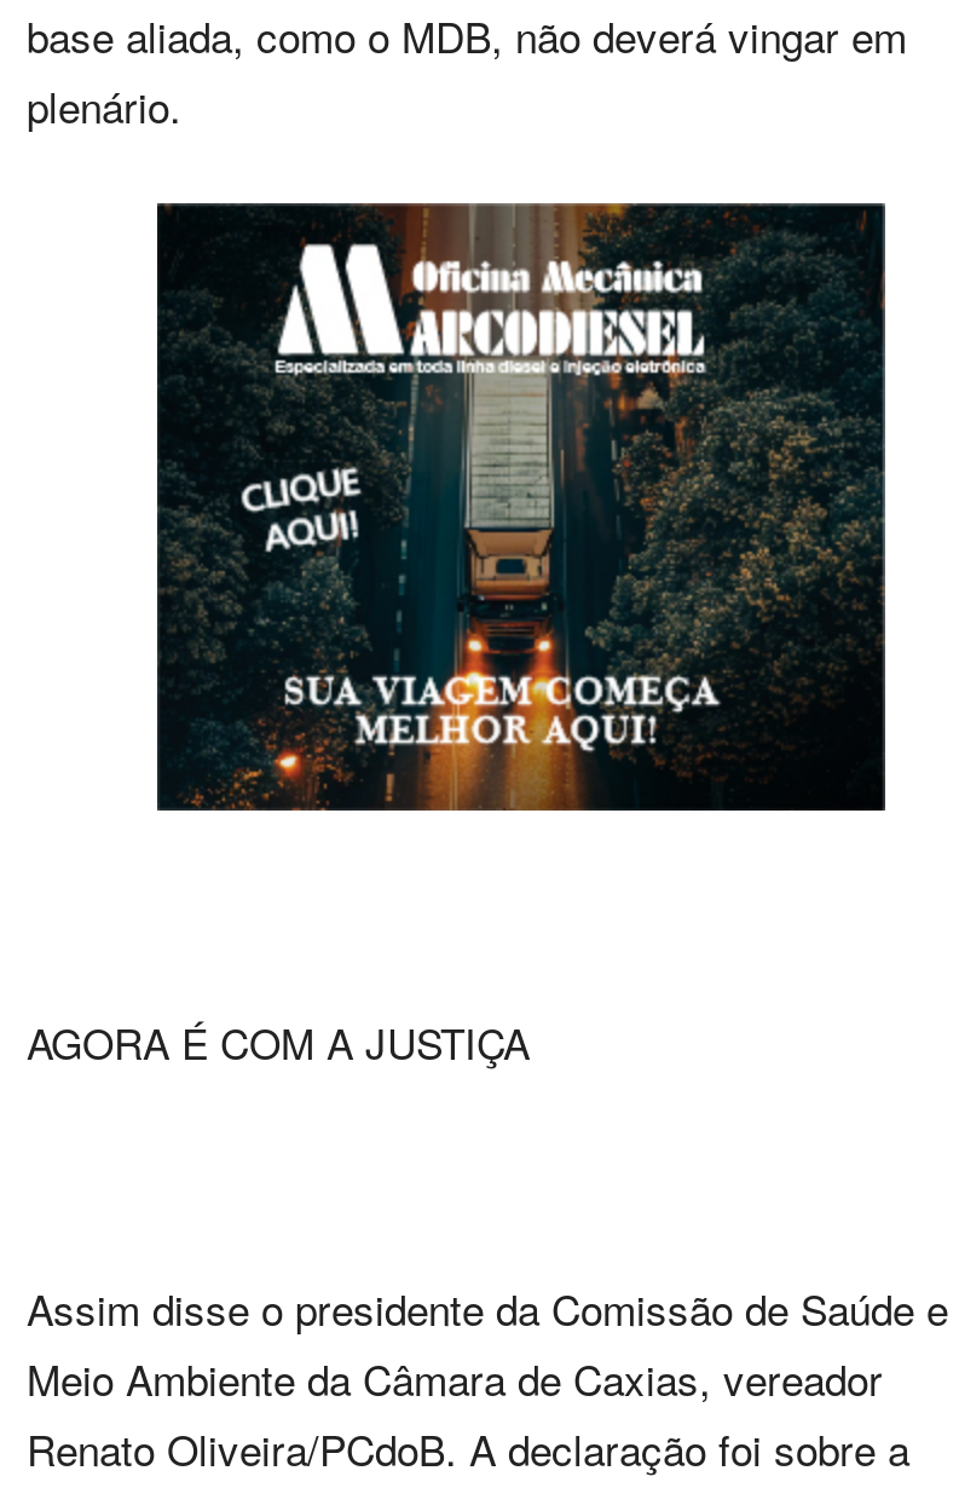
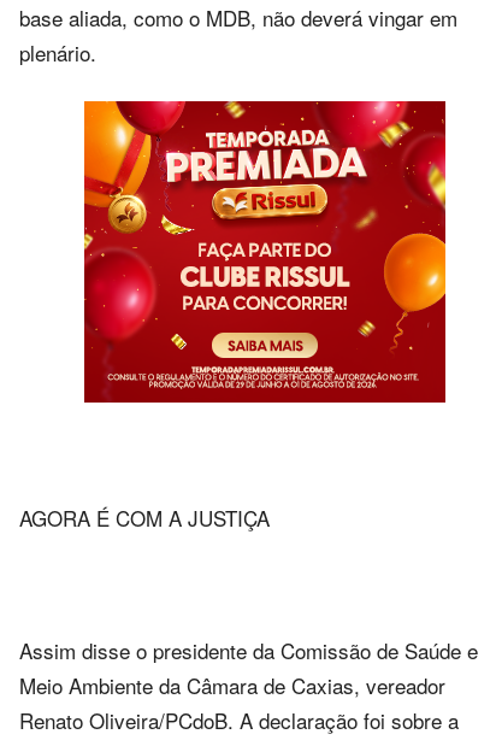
- [image]
+ [image]
